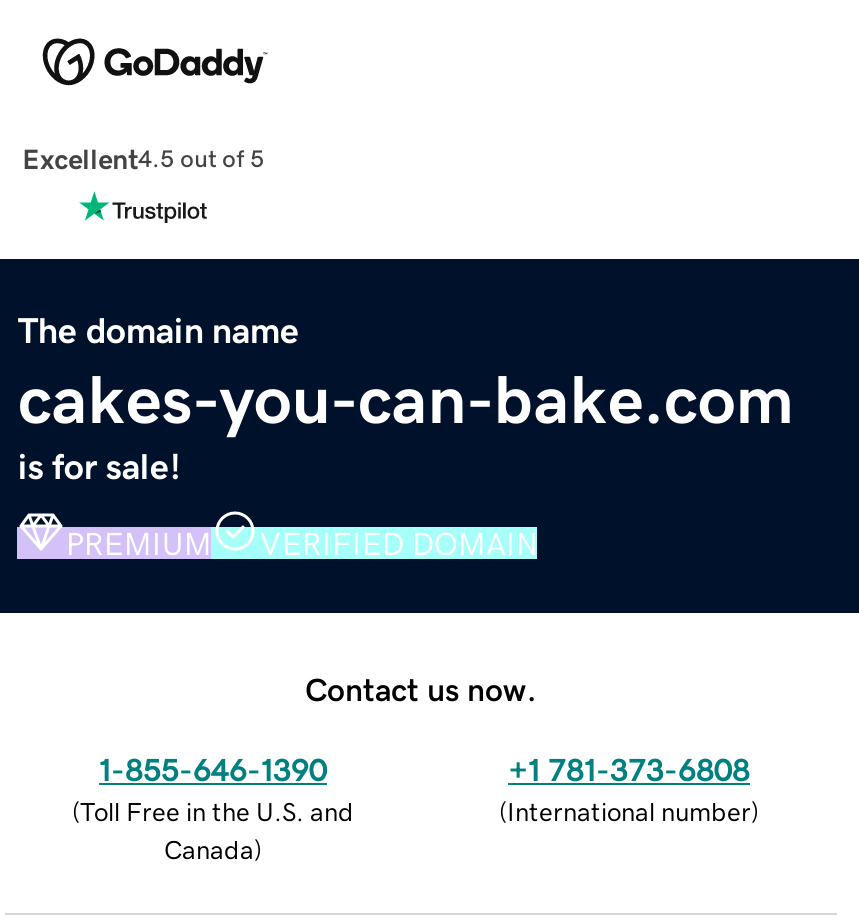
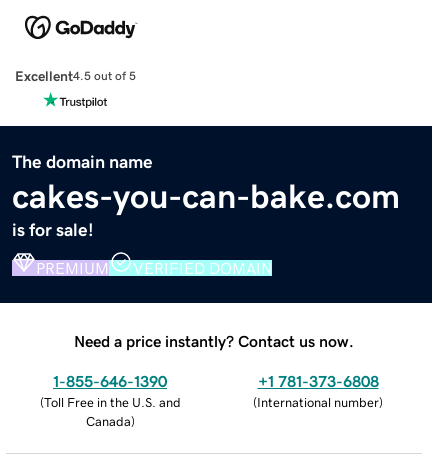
- Contact us now.
+ Need a price instantly? Contact us now.
